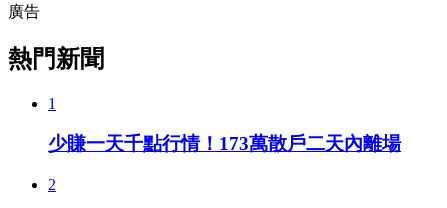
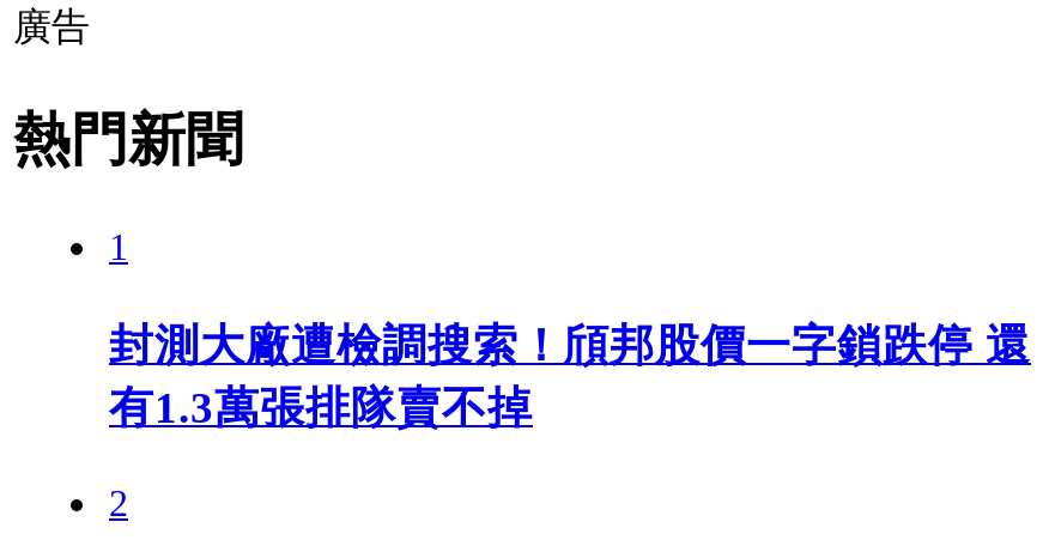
- 少賺一天千點行情！173萬散戶二天內離場
+ 封測大廠遭檢調搜索！頎邦股價一字鎖跌停 還
+ 有1.3萬張排隊賣不掉
